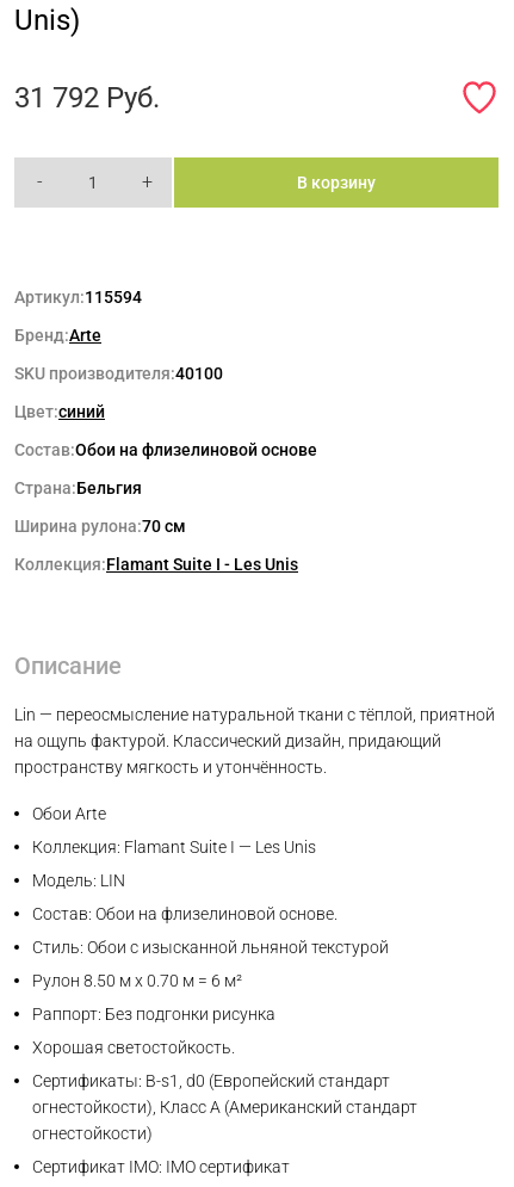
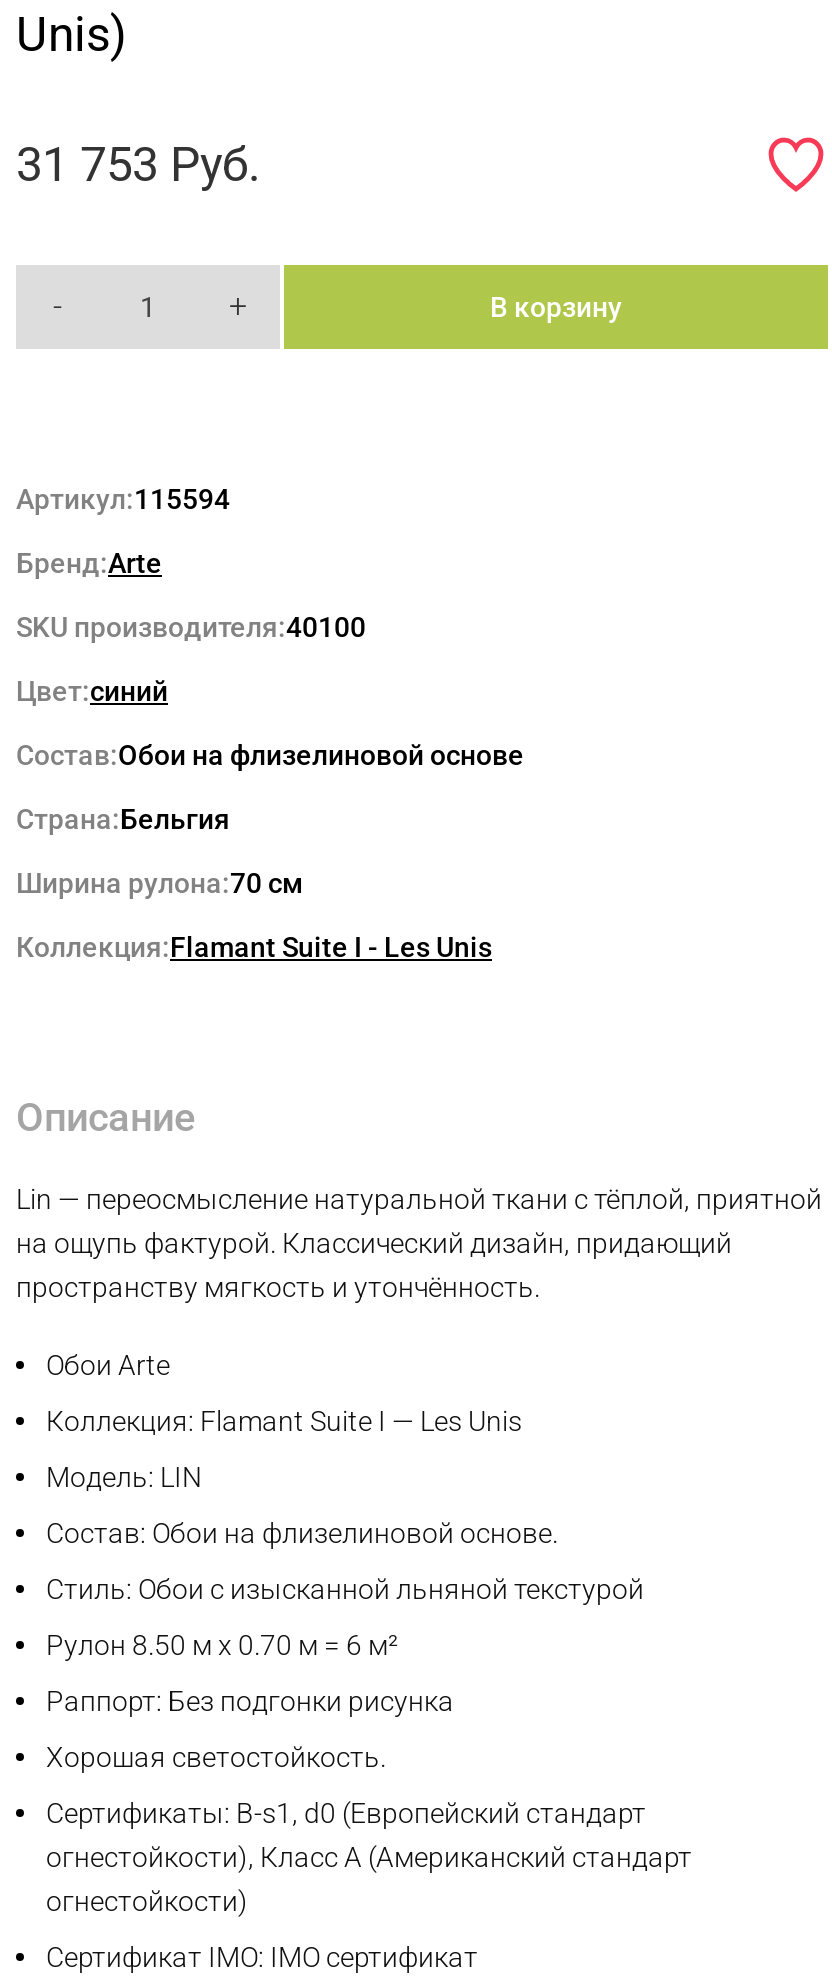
- 31 792 Руб.
+ 31 753 Руб.
